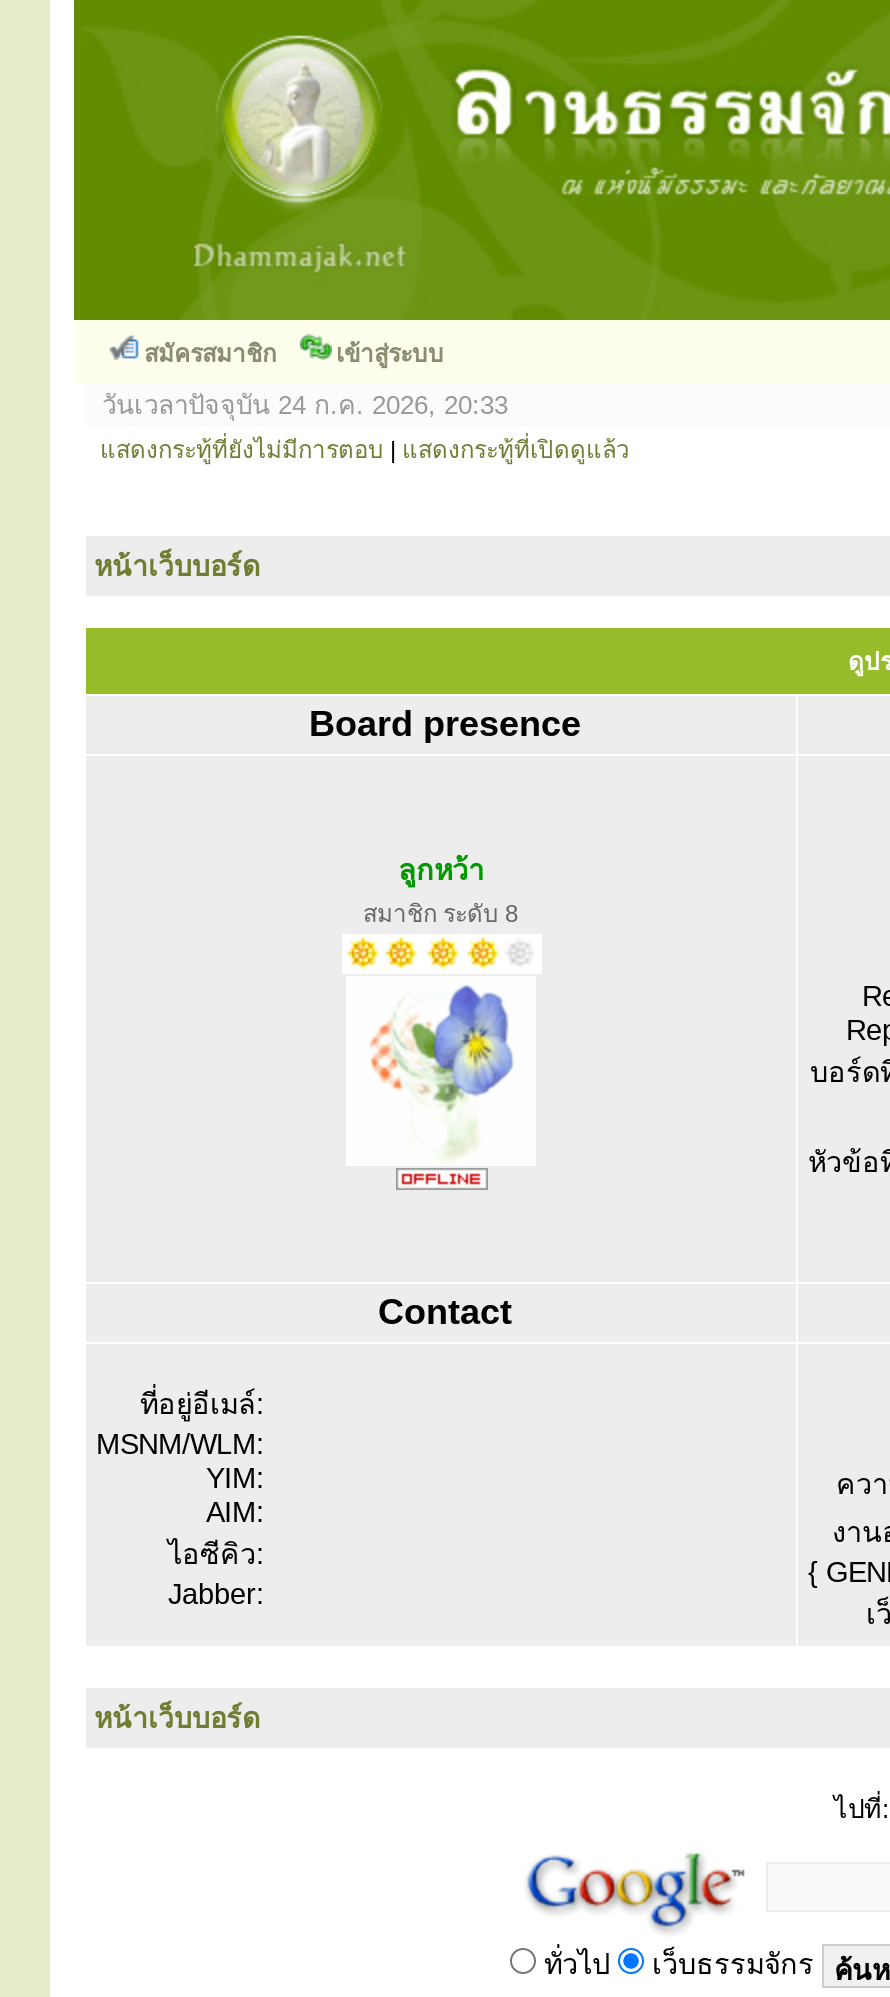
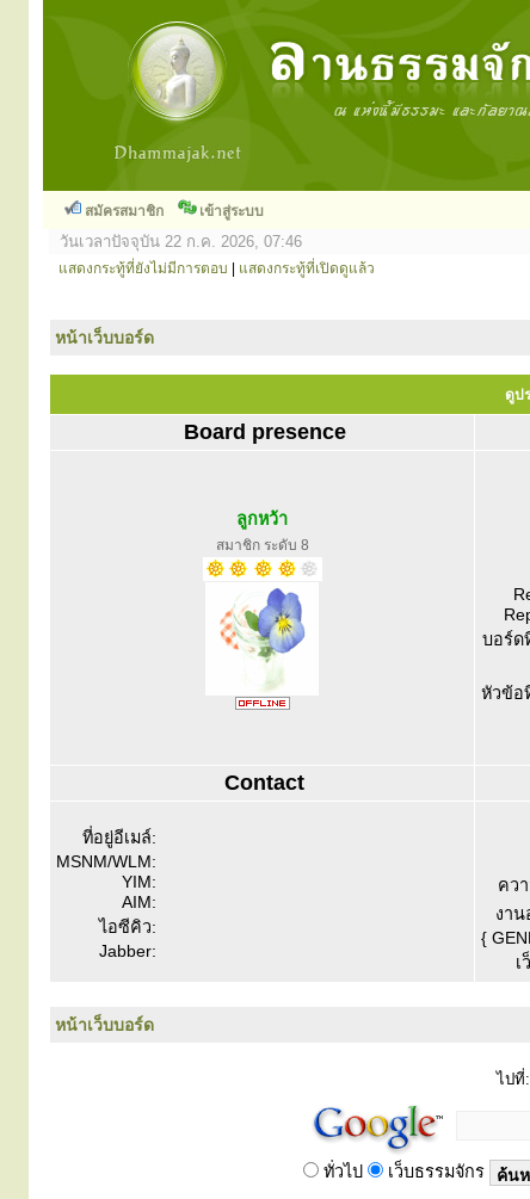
- วันเวลาปัจจุบัน 24 ก.ค. 2026, 20:33
+ วันเวลาปัจจุบัน 22 ก.ค. 2026, 07:46
